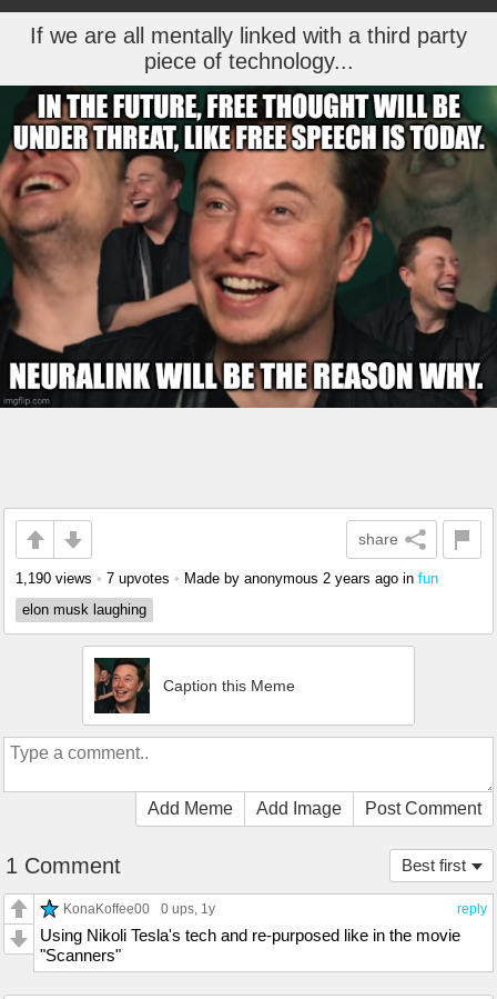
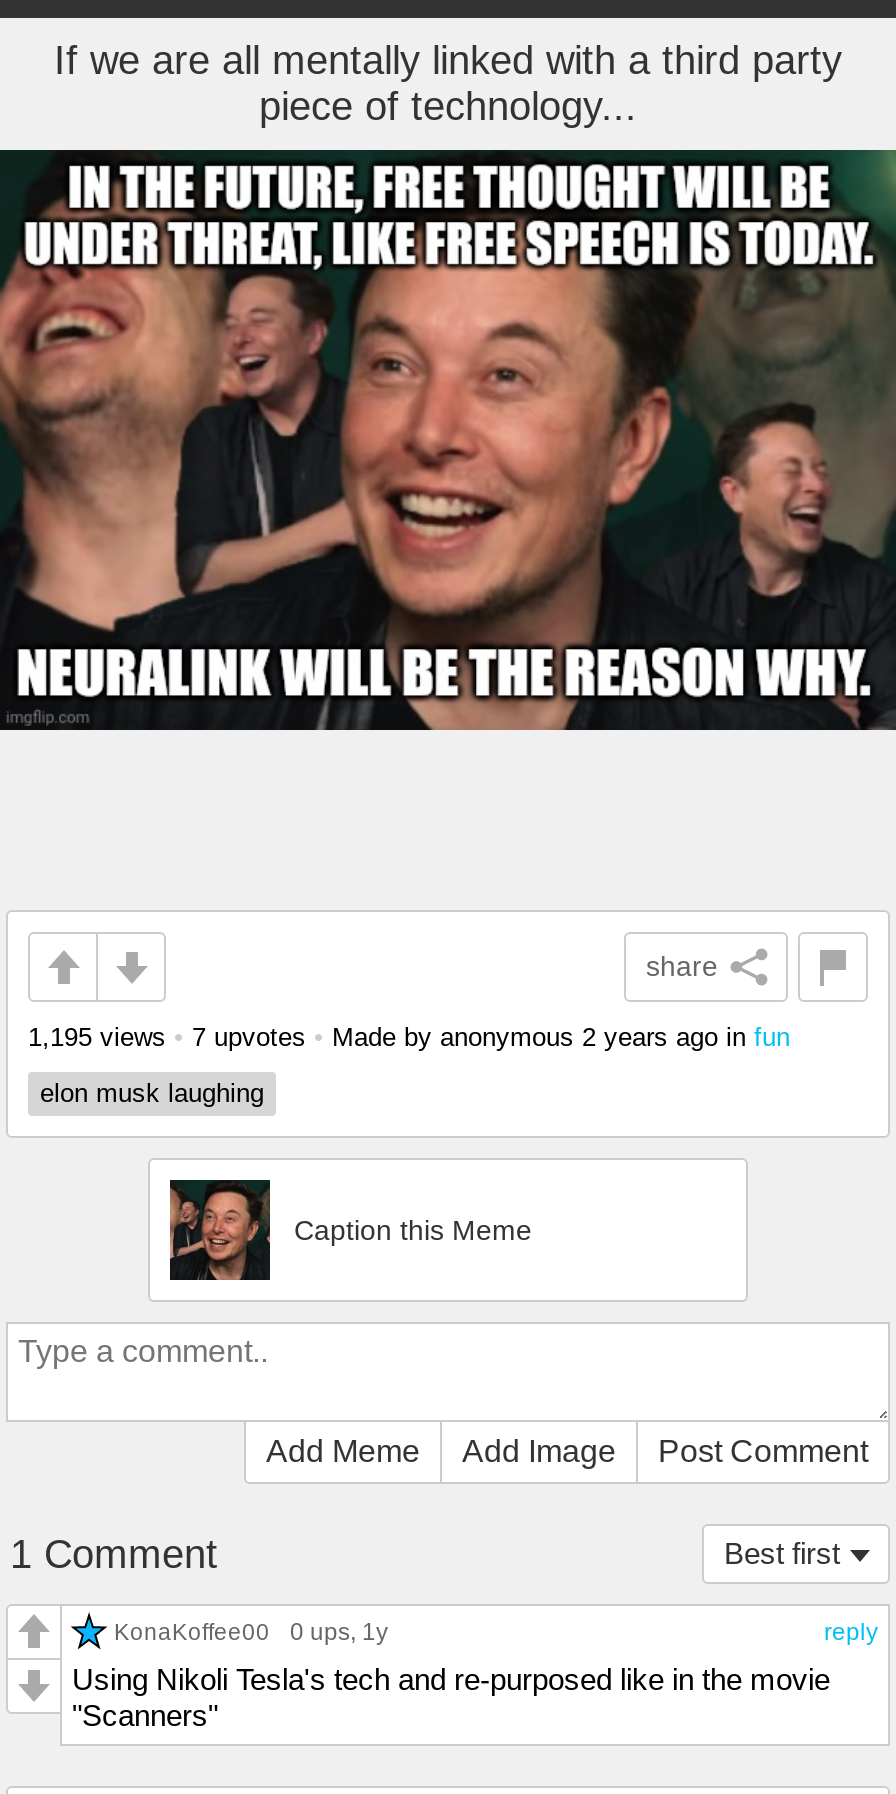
- 1,190 views • 7 upvotes • Made by anonymous 2 years ago in fun
+ 1,195 views • 7 upvotes • Made by anonymous 2 years ago in fun
